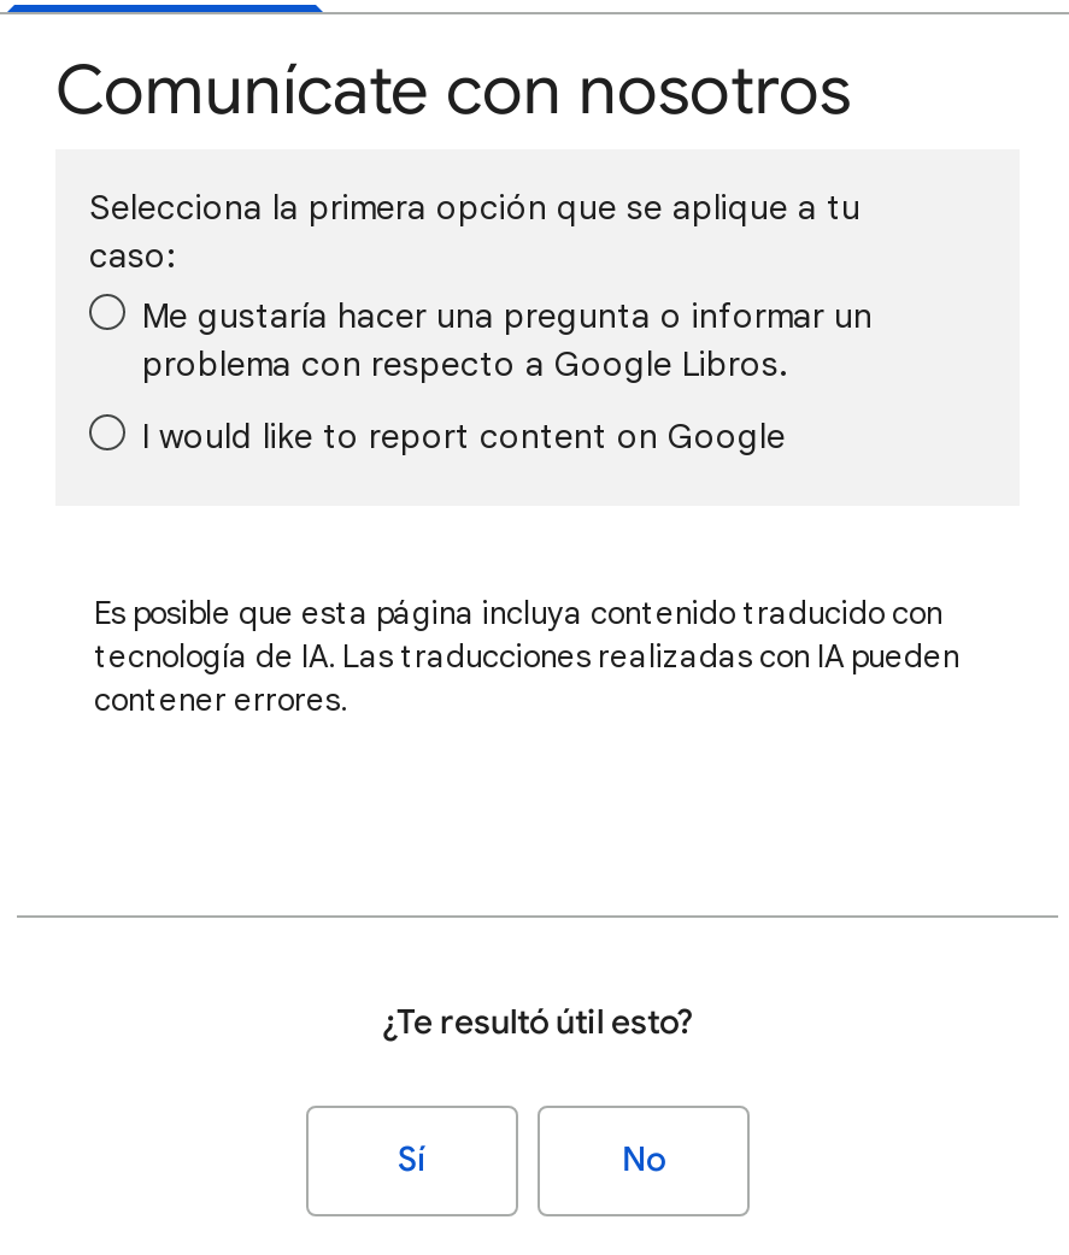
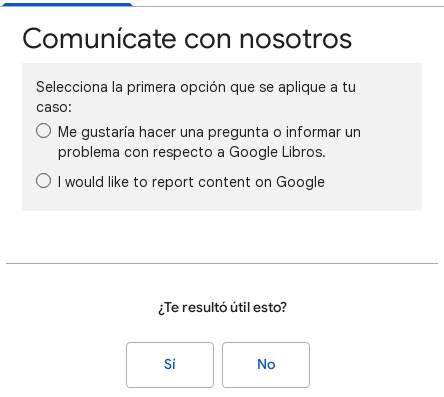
- Es posible que esta página incluya contenido traducido con
- tecnología de IA. Las traducciones realizadas con IA pueden
- contener errores.
